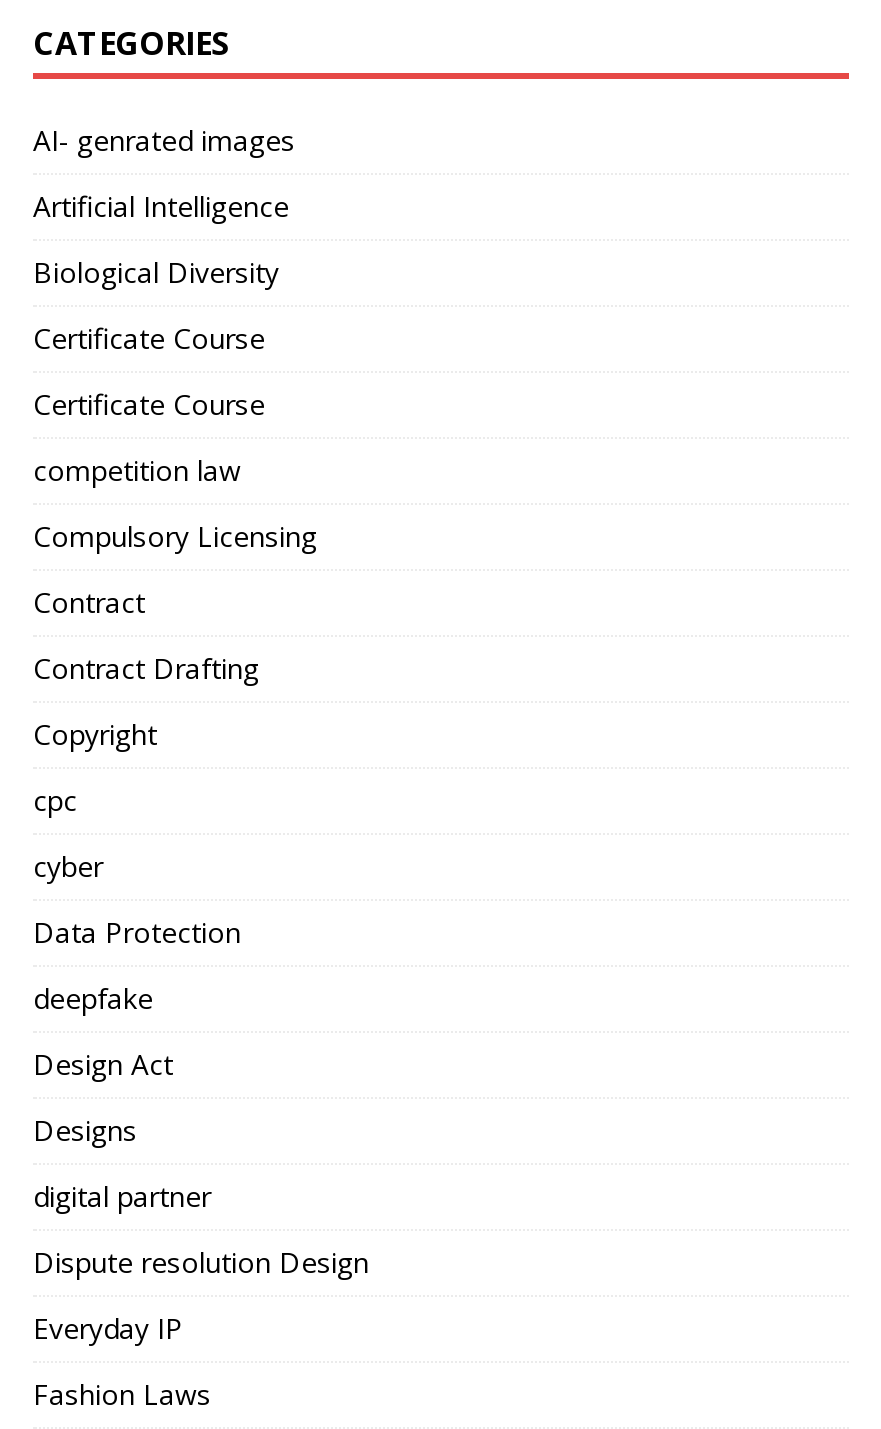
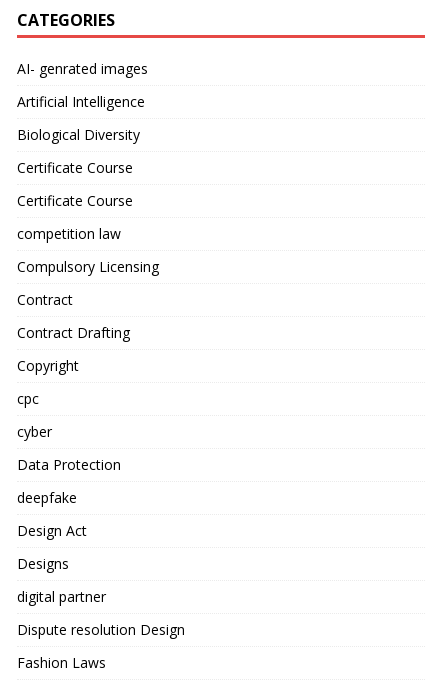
- Everyday IP
